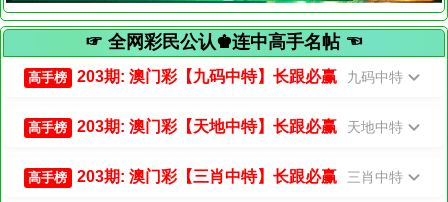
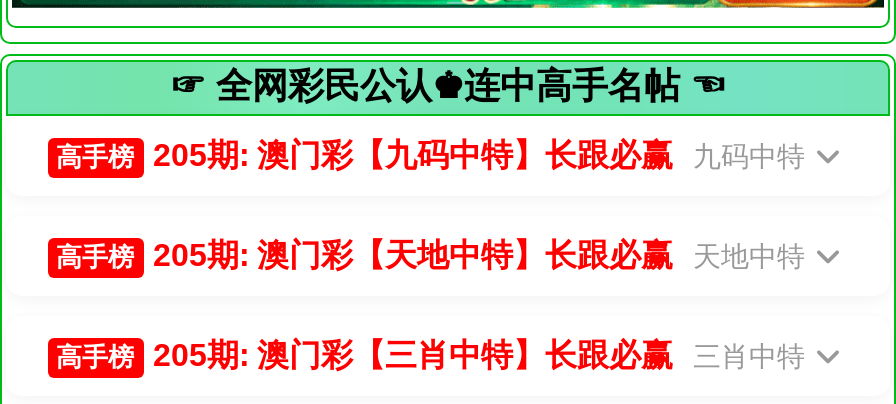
- 203期: 澳门彩【九码中特】长跟必赢
+ 205期: 澳门彩【九码中特】长跟必赢

- 203期: 澳门彩【天地中特】长跟必赢
+ 205期: 澳门彩【天地中特】长跟必赢

- 203期: 澳门彩【三肖中特】长跟必赢
+ 205期: 澳门彩【三肖中特】长跟必赢
